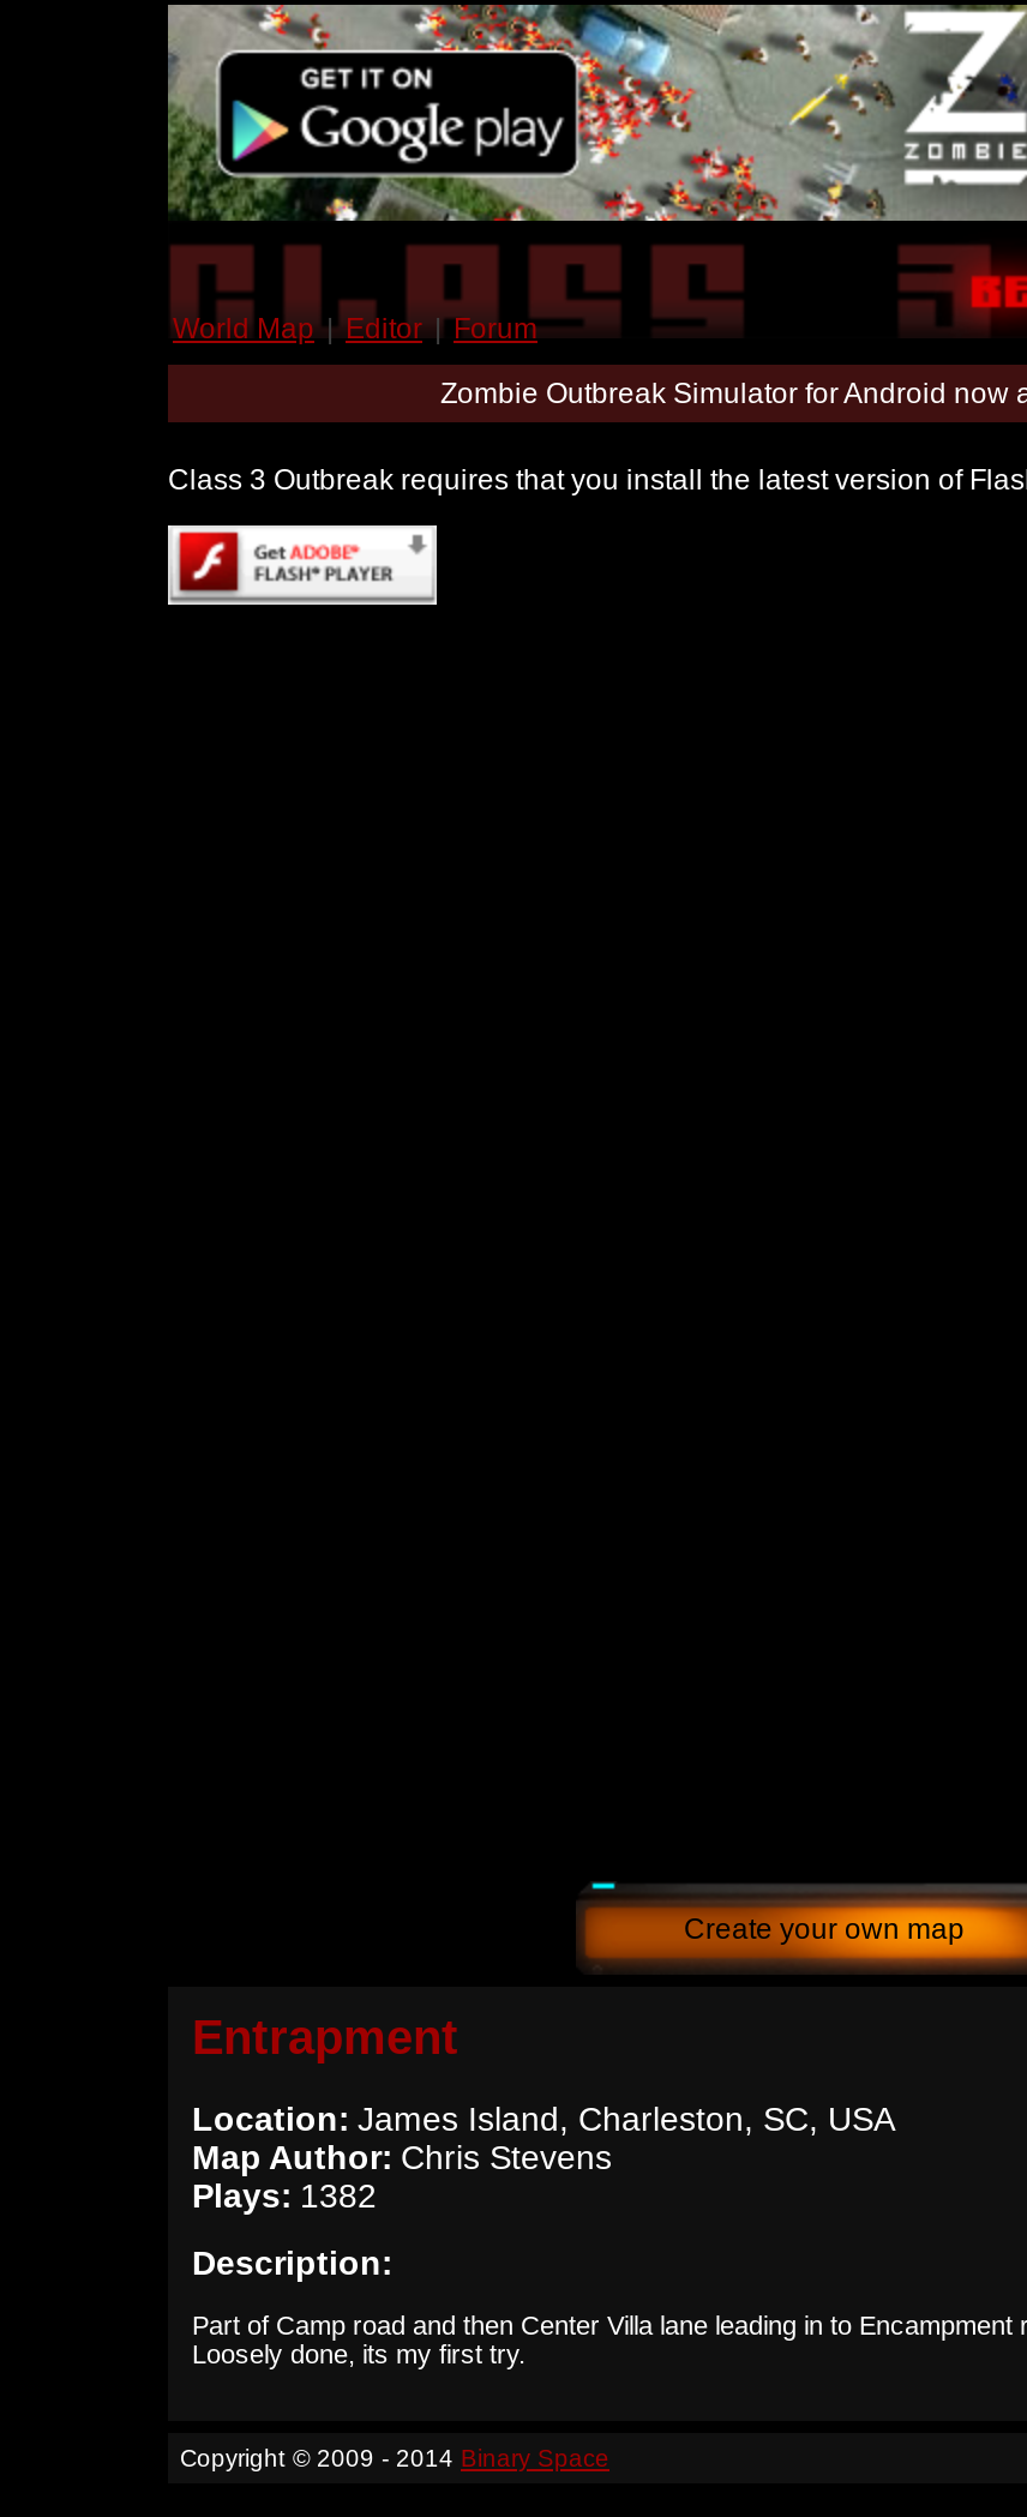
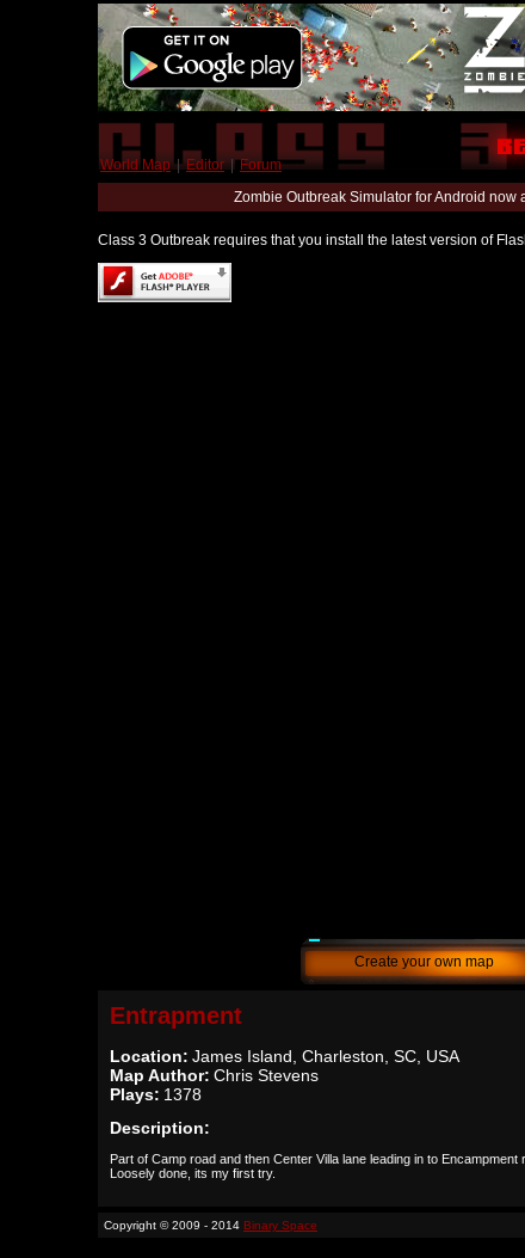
- Plays: 1382
+ Plays: 1378
